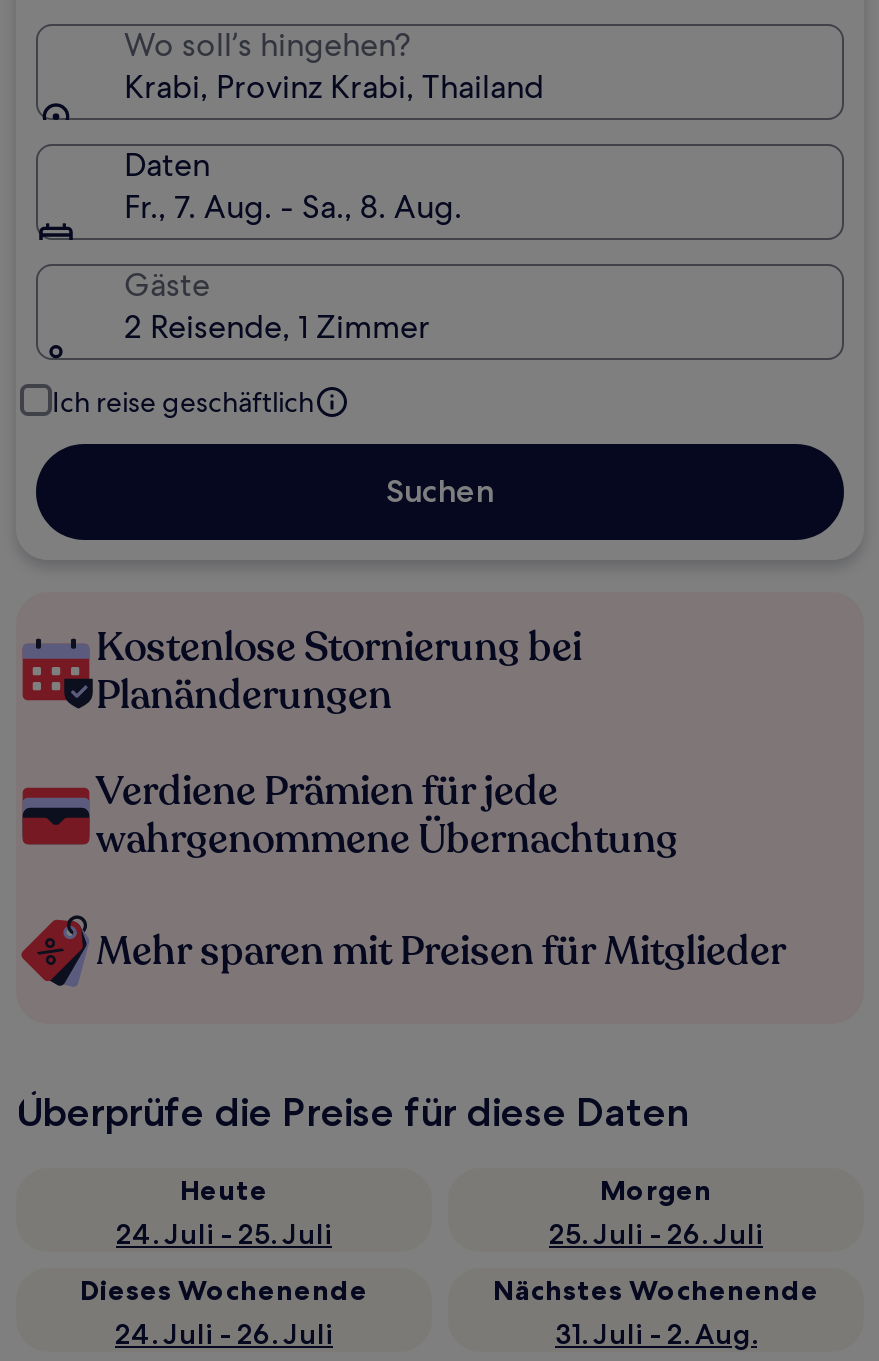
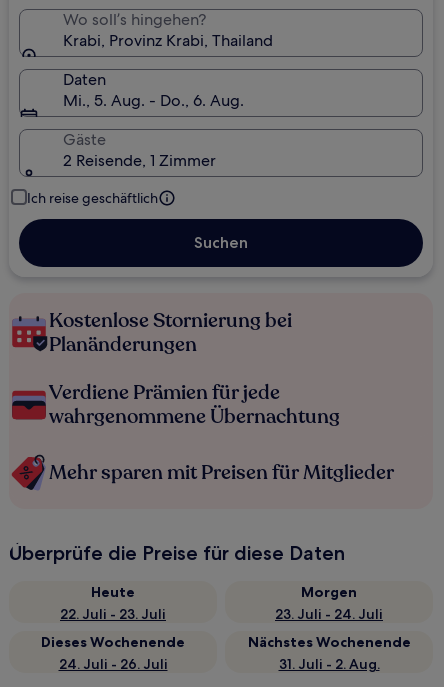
- Fr., 7. Aug. - Sa., 8. Aug.
+ Mi., 5. Aug. - Do., 6. Aug.

- 24. Juli - 25. Juli
+ 22. Juli - 23. Juli

- 25. Juli - 26. Juli
+ 23. Juli - 24. Juli
